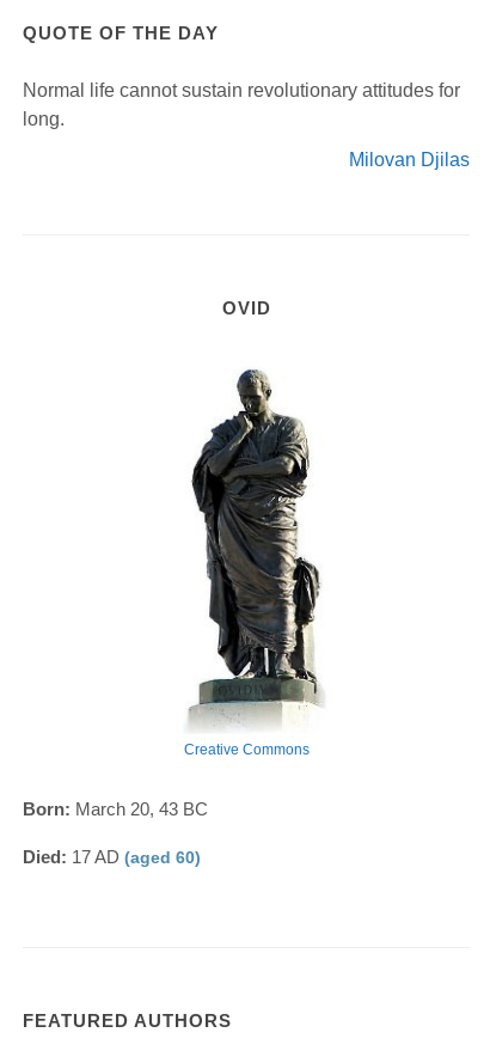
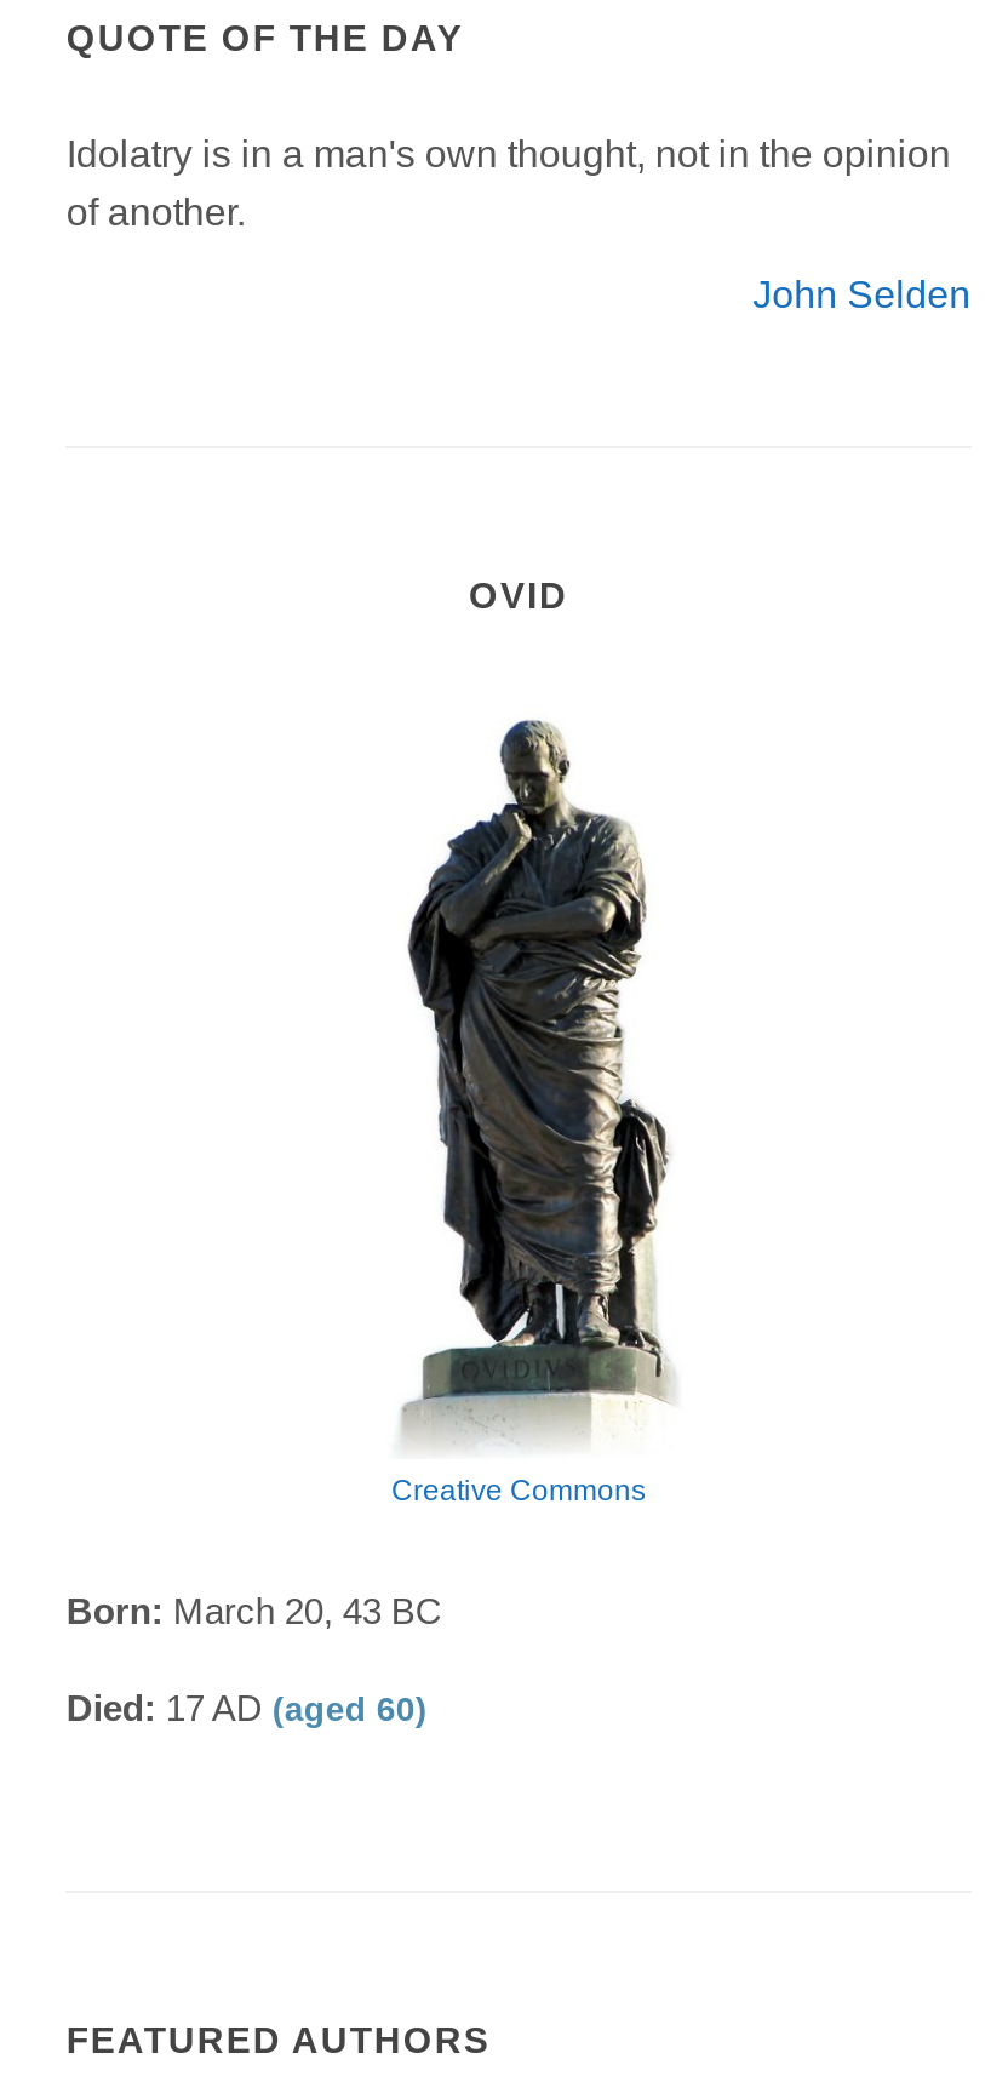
- Normal life cannot sustain revolutionary attitudes for
- long.
+ Idolatry is in a man's own thought, not in the opinion
+ of another.

- Milovan Djilas
+ John Selden
